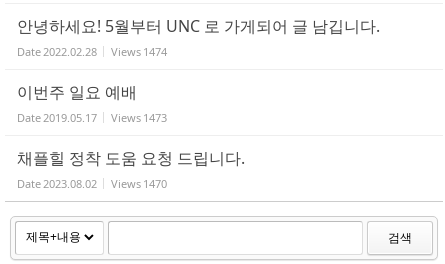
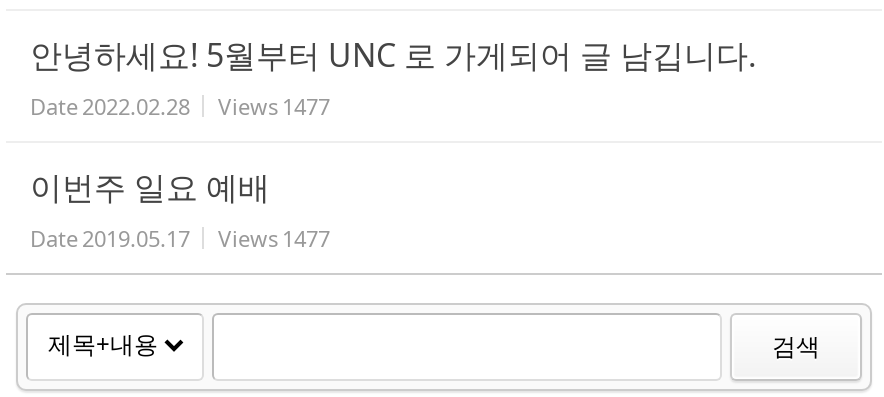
- Date 2022.02.28 Views 1474
+ Date 2022.02.28 Views 1477

- Views 1473
- 채플힐 정착 도움 요청 드립니다.
- Date 2023.08.02
- Views 1470
+ Views 1477
